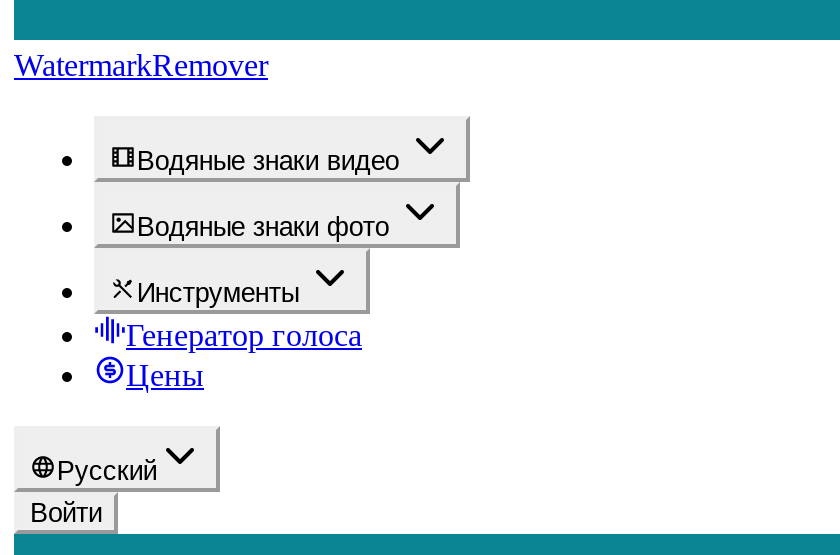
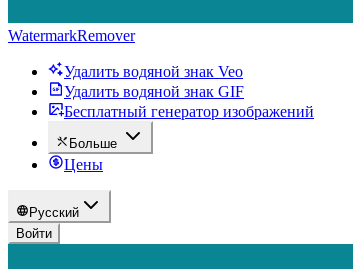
- Водяные знаки видео
- Водяные знаки фото
- Инструменты
- Генератор голоса
+ Удалить водяной знак Veo
+ Удалить водяной знак GIF
+ Бесплатный генератор изображений
+ Больше
